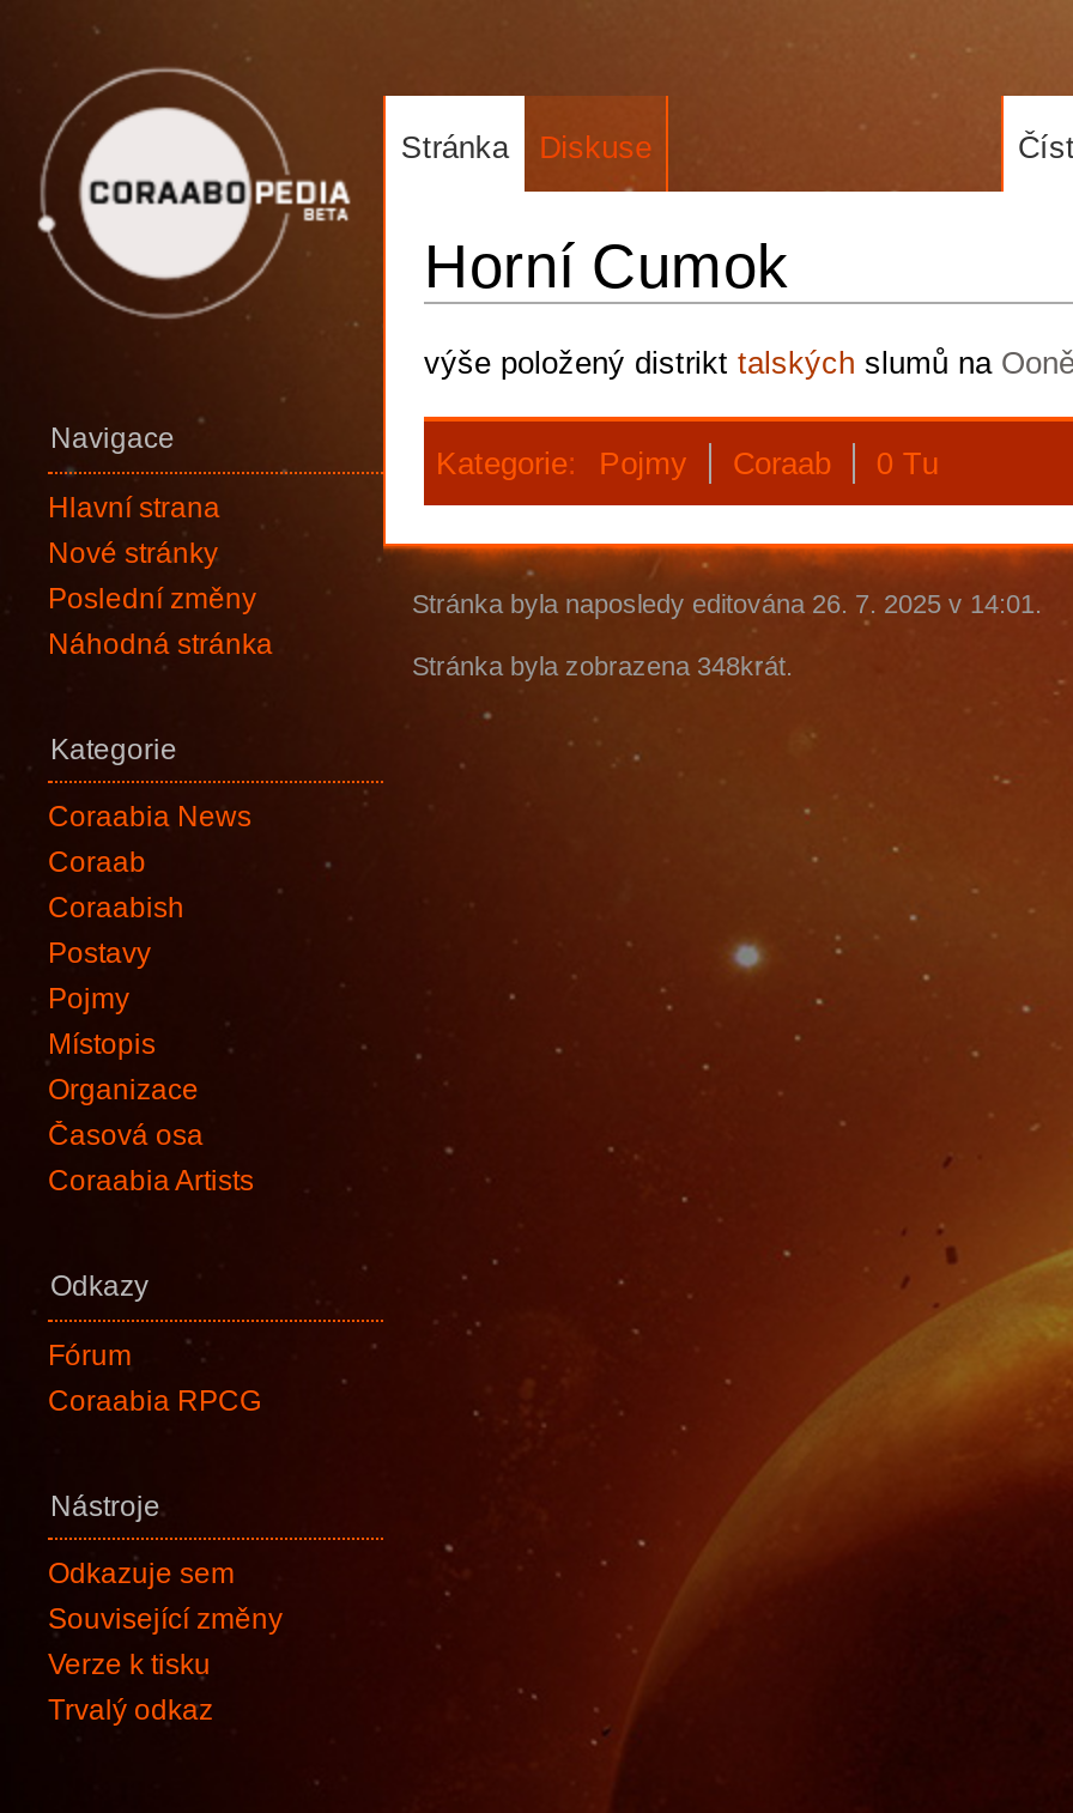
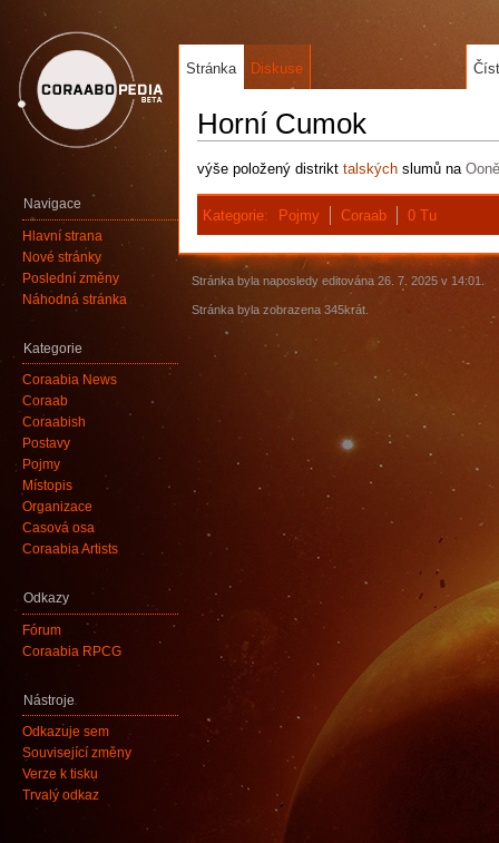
- Stránka byla zobrazena 348krát.
+ Stránka byla zobrazena 345krát.
